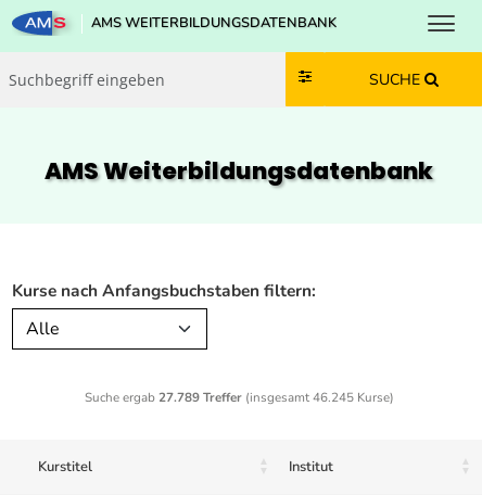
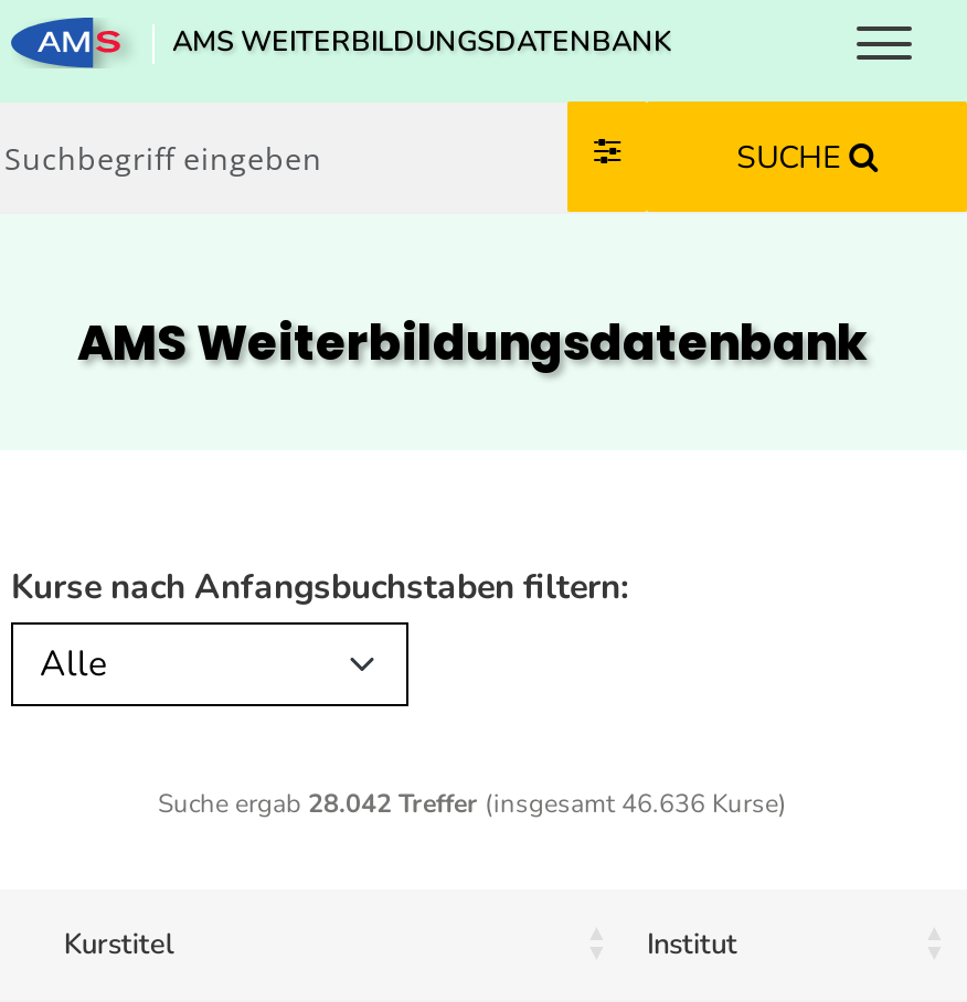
- Suche ergab 27.789 Treffer (insgesamt 46.245 Kurse)
+ Suche ergab 28.042 Treffer (insgesamt 46.636 Kurse)
